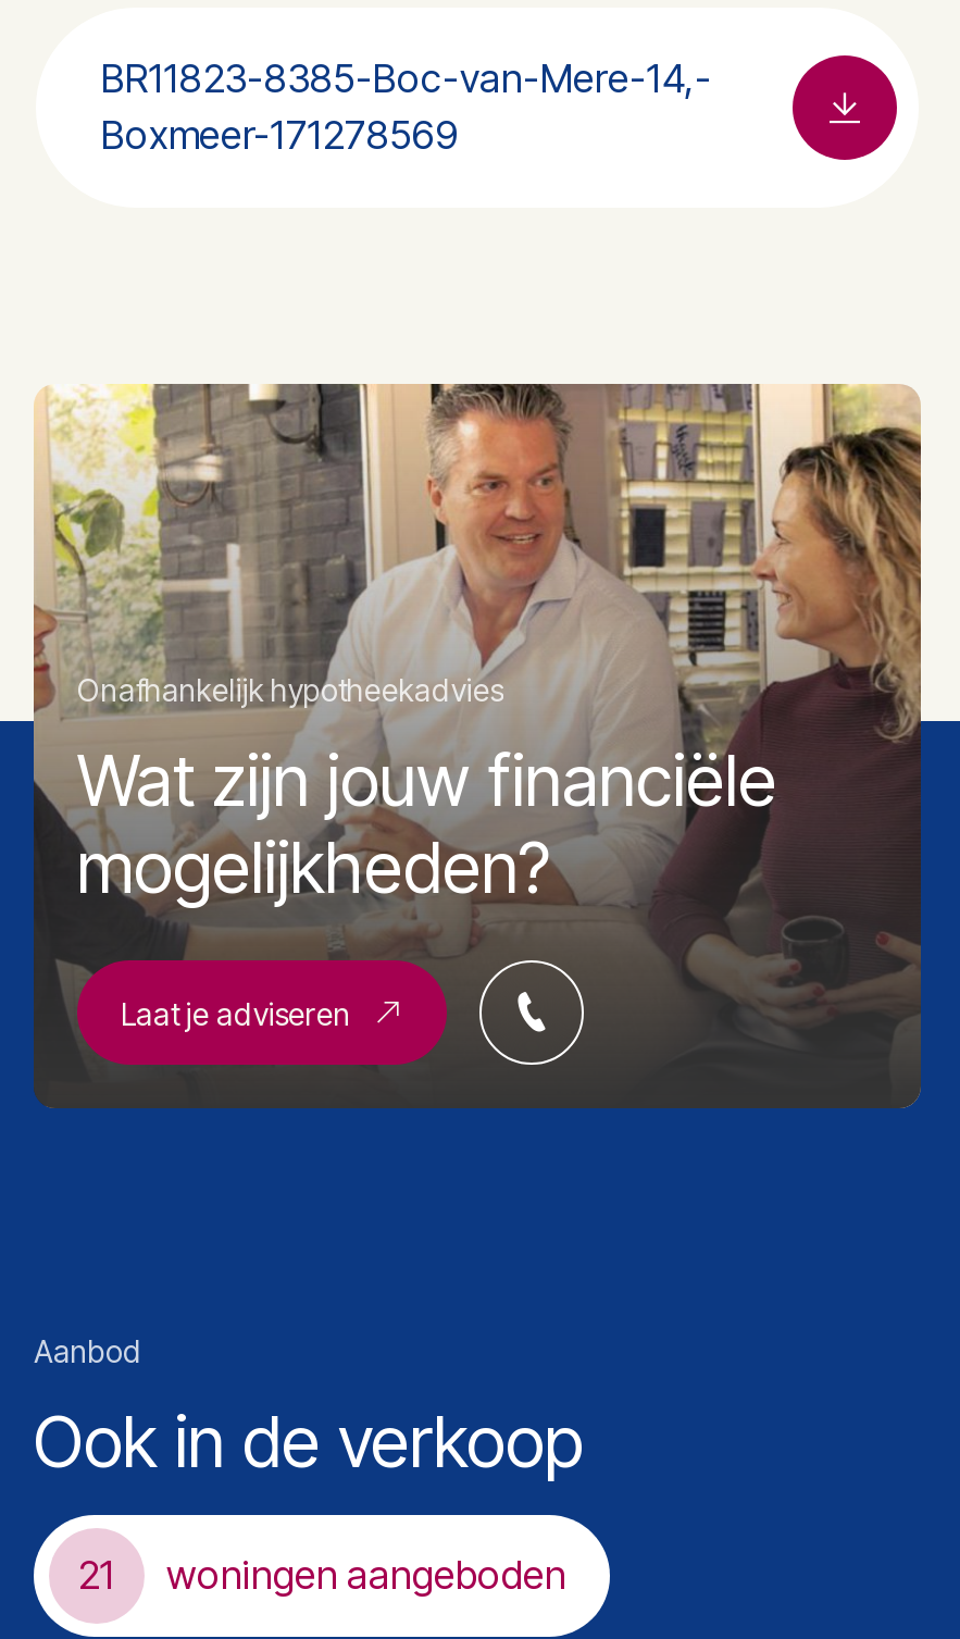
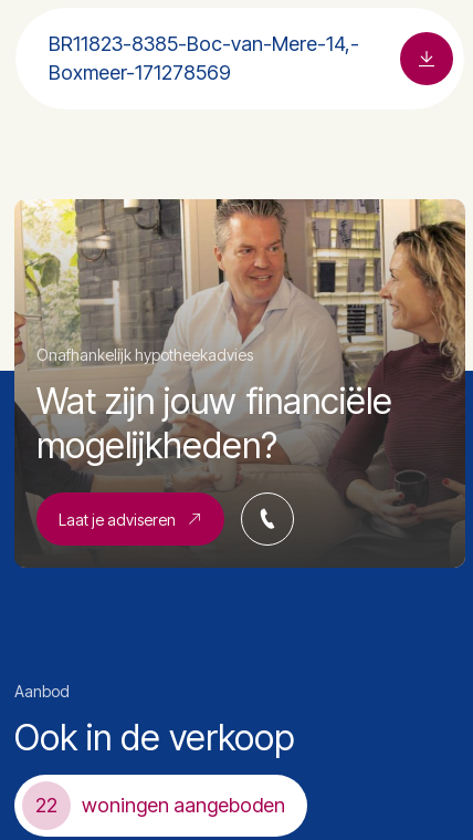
- 21 woningen aangeboden
+ 22 woningen aangeboden
